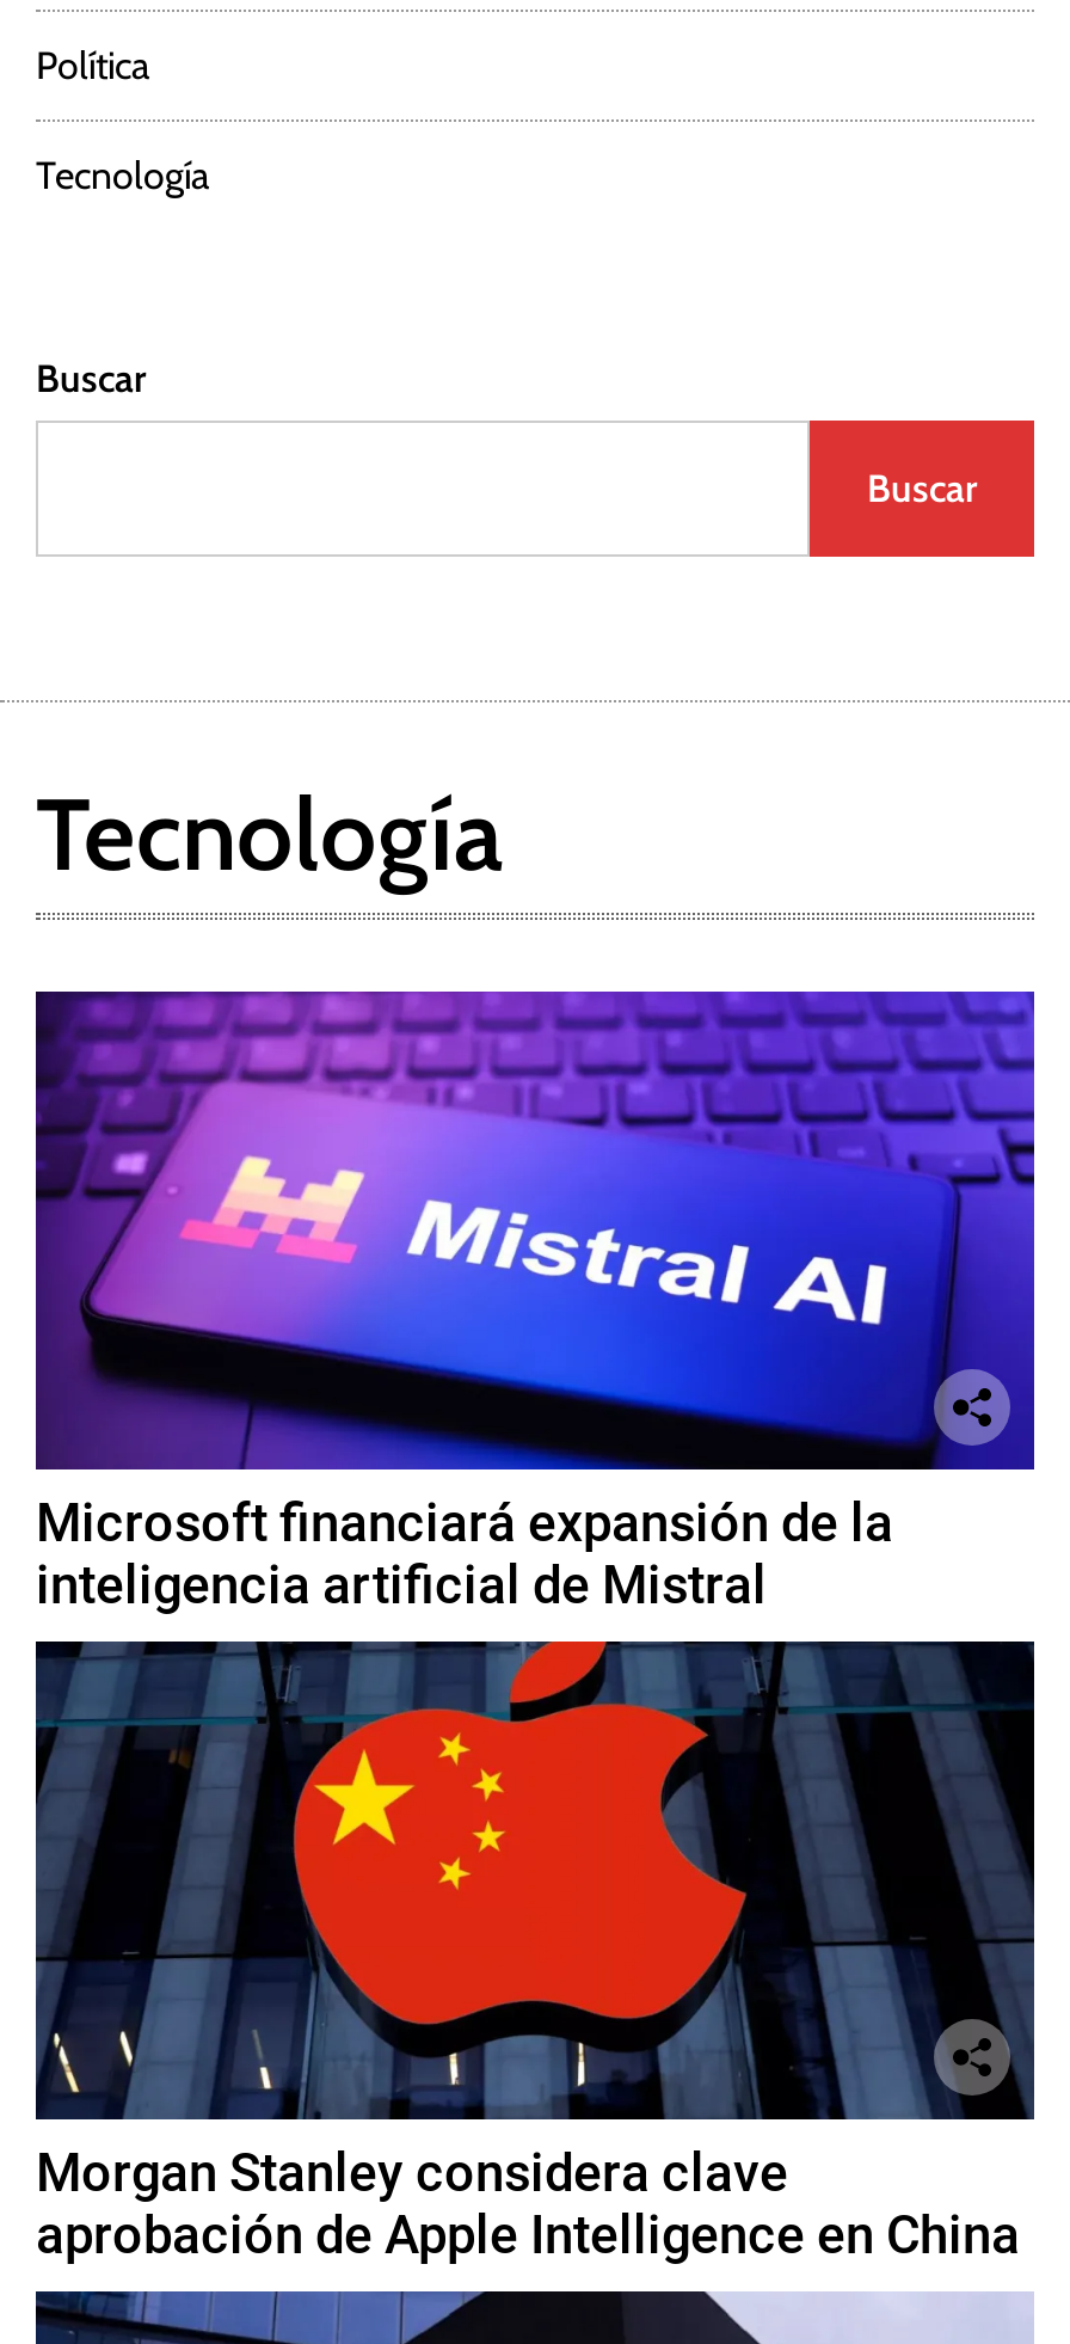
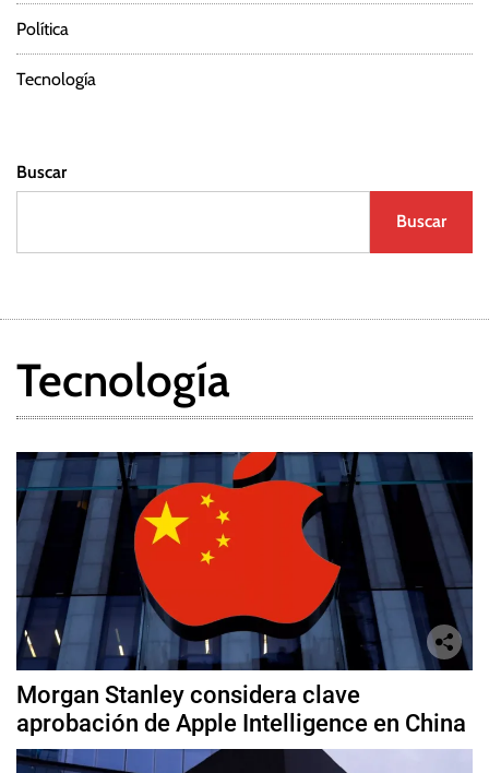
- [image]
- Microsoft financiará expansión de la
- inteligencia artificial de Mistral
